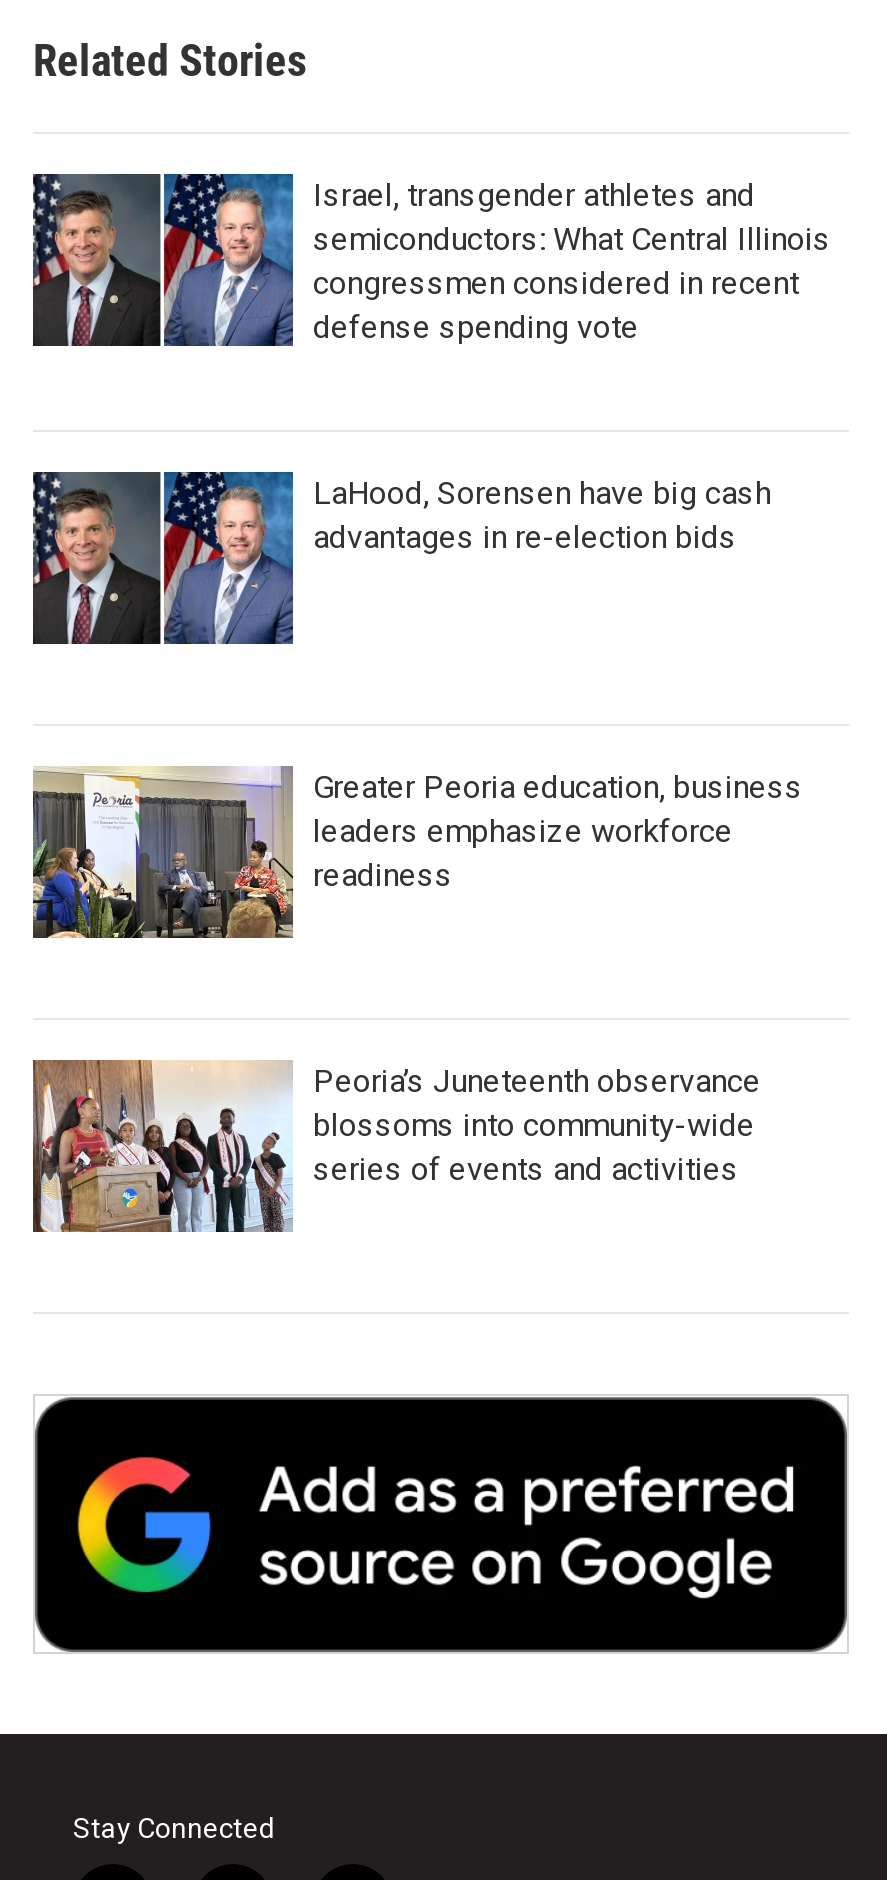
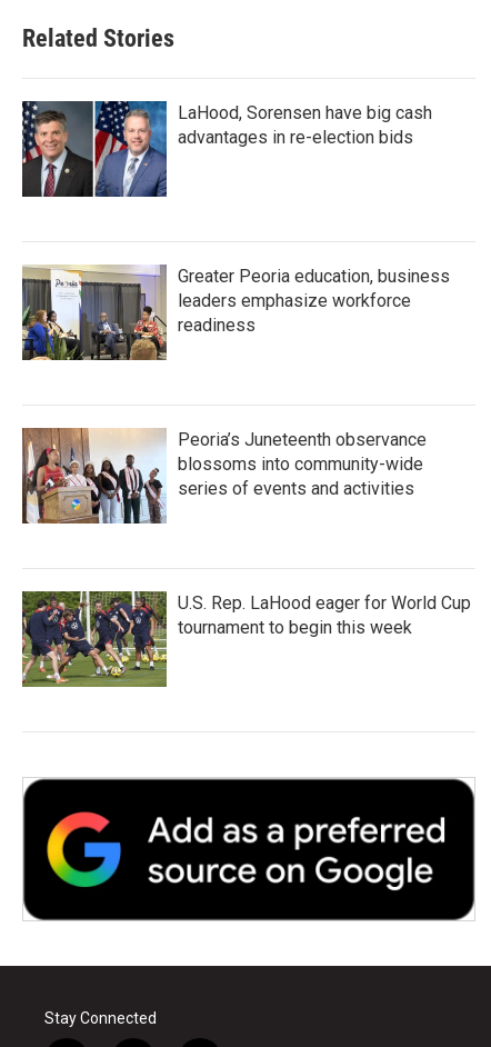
- Israel, transgender athletes and
- semiconductors: What Central Illinois
- congressmen considered in recent
- defense spending vote

moved up: [image] | LaHood, Sorensen have big cash | advantages in re-election bids | ... | blossoms into community-wide | series of events and activities

+ [image]
+ U.S. Rep. LaHood eager for World Cup
+ tournament to begin this week
